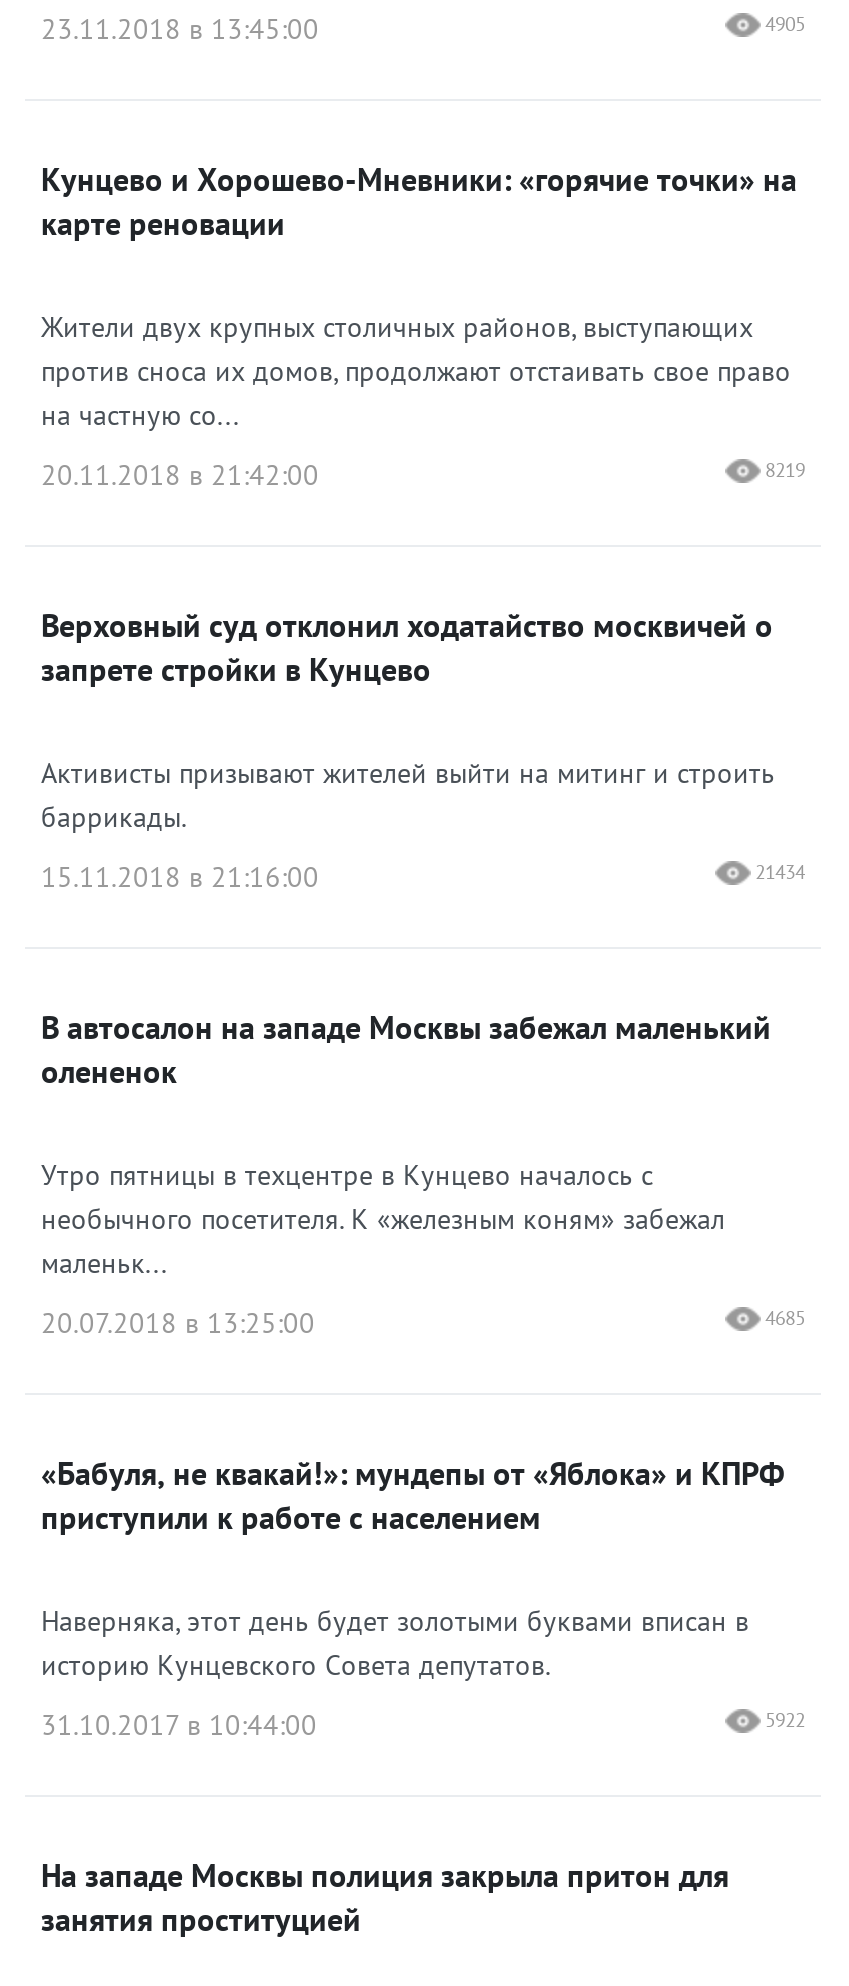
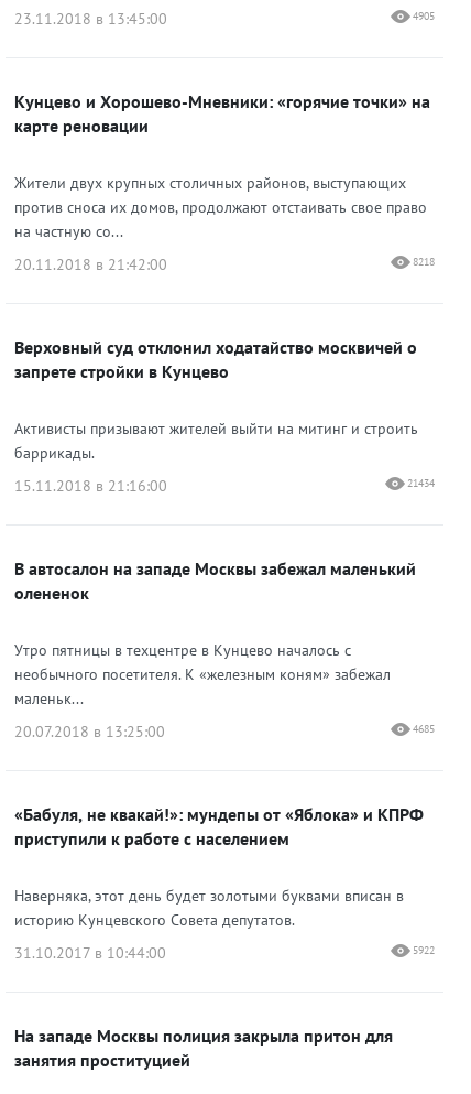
- 8219
+ 8218
